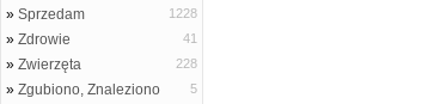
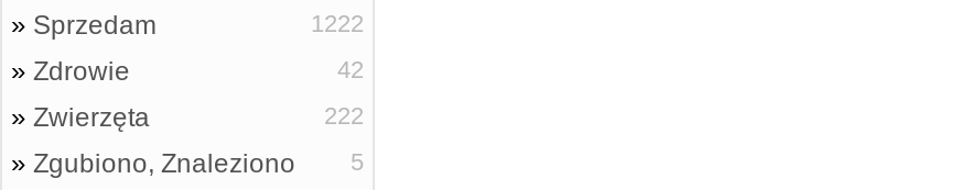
- 1228
+ 1222

- 41
+ 42

- 228
+ 222
